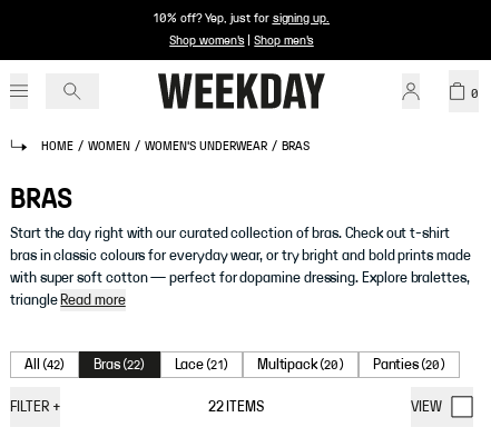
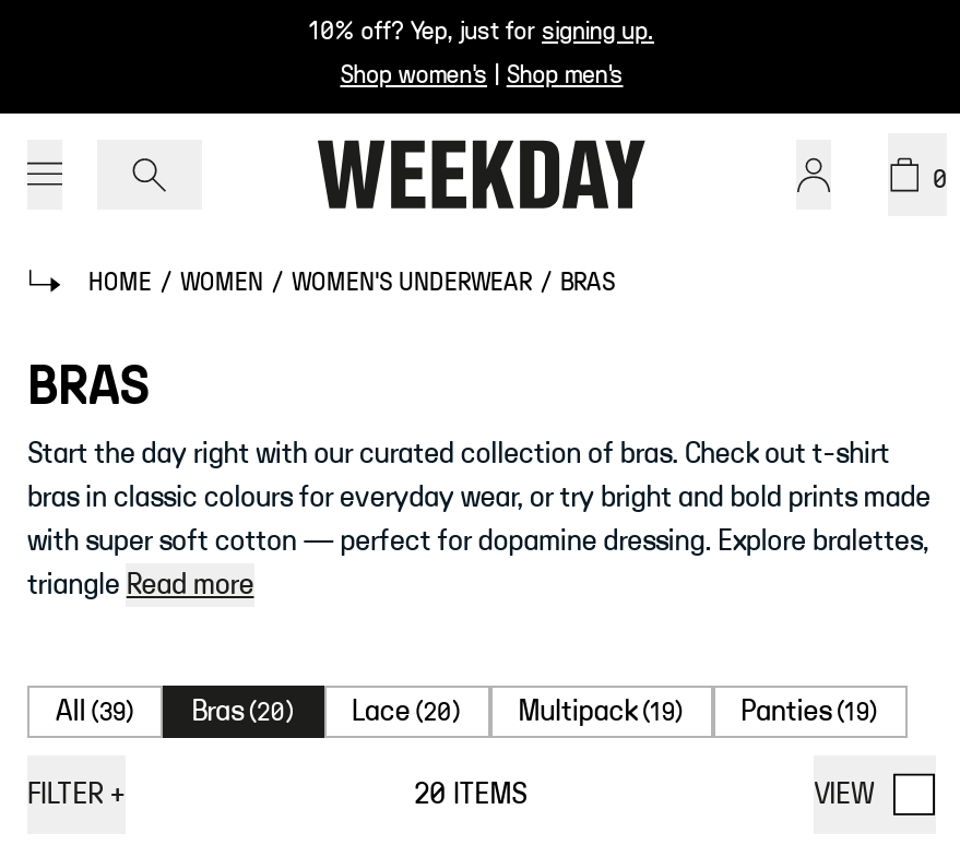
- All (42)
+ All (39)

- Bras (22)
+ Bras (20)

- Lace (21)
+ Lace (20)

- Multipack (20)
+ Multipack (19)

- Panties (20)
+ Panties (19)

- 22 ITEMS
+ 20 ITEMS
